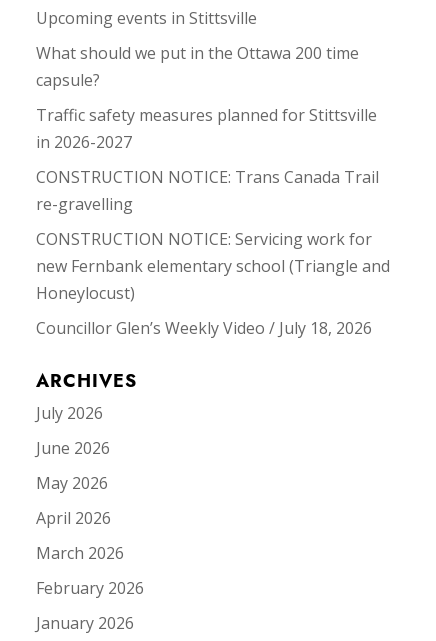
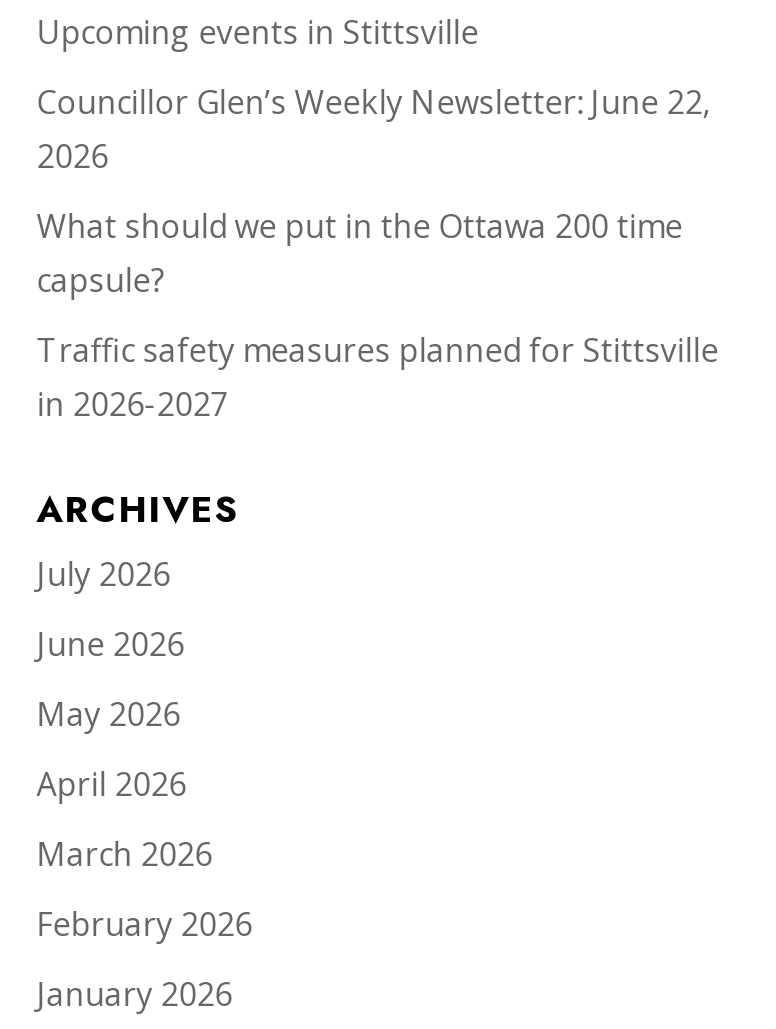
+ Councillor Glen’s Weekly Newsletter: June 22,
+ 2026

moved down: What should we put in the Ottawa 200 time | capsule? | Traffic safety measures planned for Stittsville | in 2026-2027

- CONSTRUCTION NOTICE: Trans Canada Trail
- re-gravelling
- CONSTRUCTION NOTICE: Servicing work for
- new Fernbank elementary school (Triangle and
- Honeylocust)
- Councillor Glen’s Weekly Video / July 18, 2026
